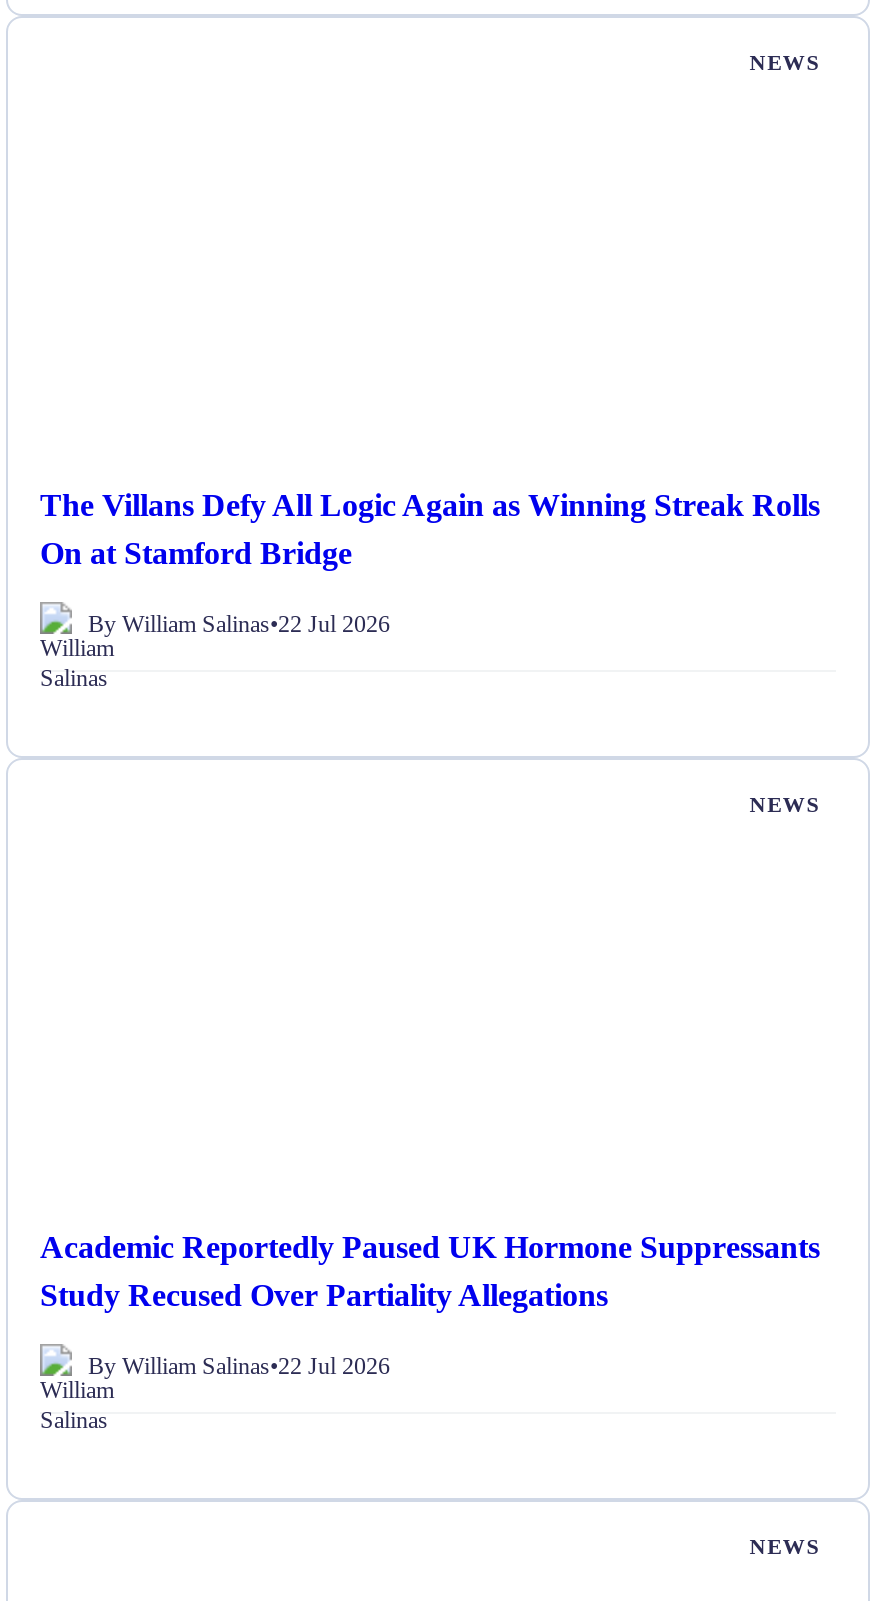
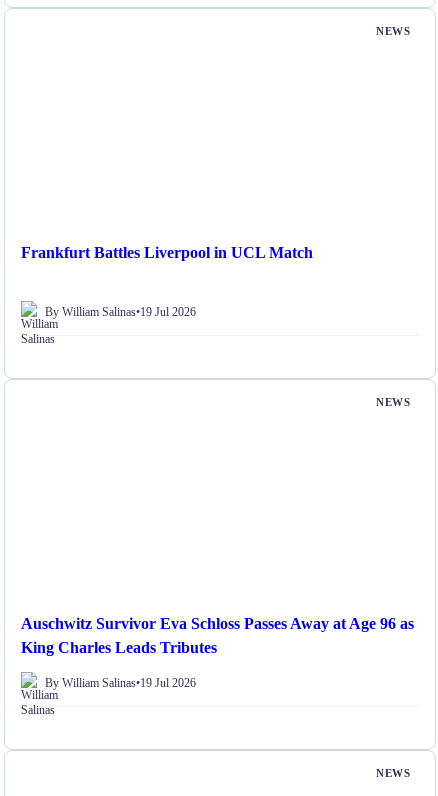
- The Villans Defy All Logic Again as Winning Streak Rolls
- On at Stamford Bridge
+ Frankfurt Battles Liverpool in UCL Match

- By William Salinas•22 Jul 2026
+ By William Salinas•19 Jul 2026

- Academic Reportedly Paused UK Hormone Suppressants
- Study Recused Over Partiality Allegations
+ Auschwitz Survivor Eva Schloss Passes Away at Age 96 as
+ King Charles Leads Tributes

- By William Salinas•22 Jul 2026
+ By William Salinas•19 Jul 2026
